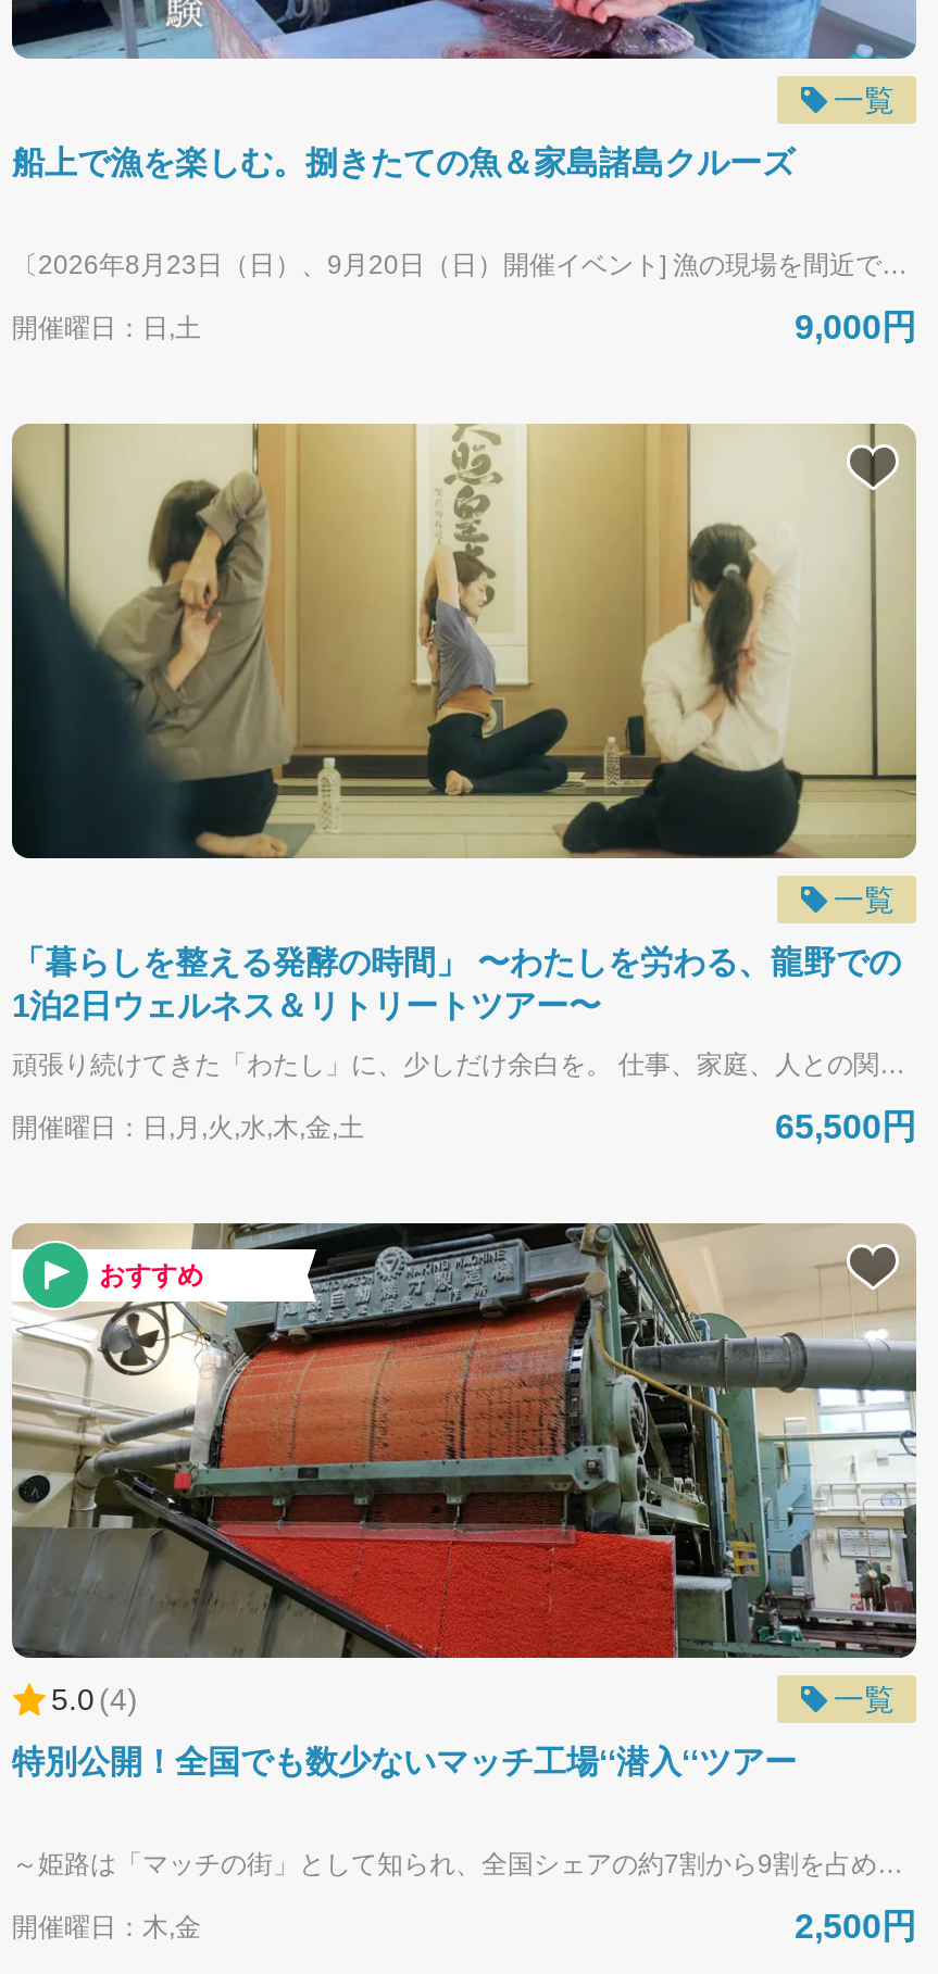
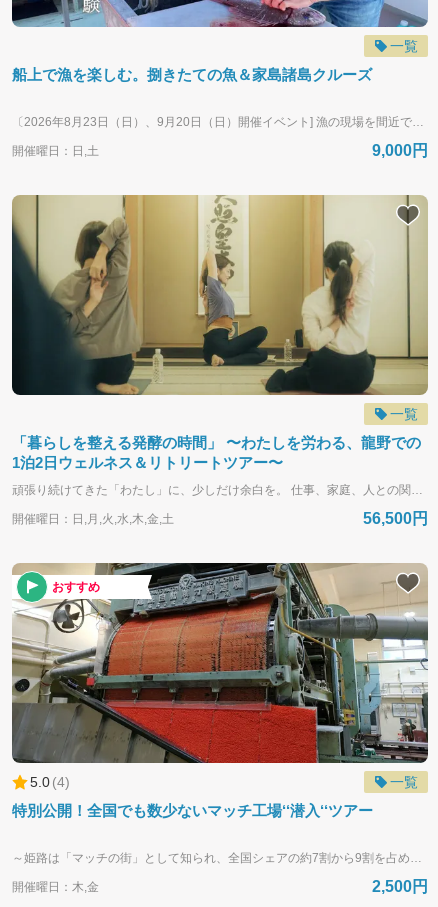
- 65,500円
+ 56,500円
